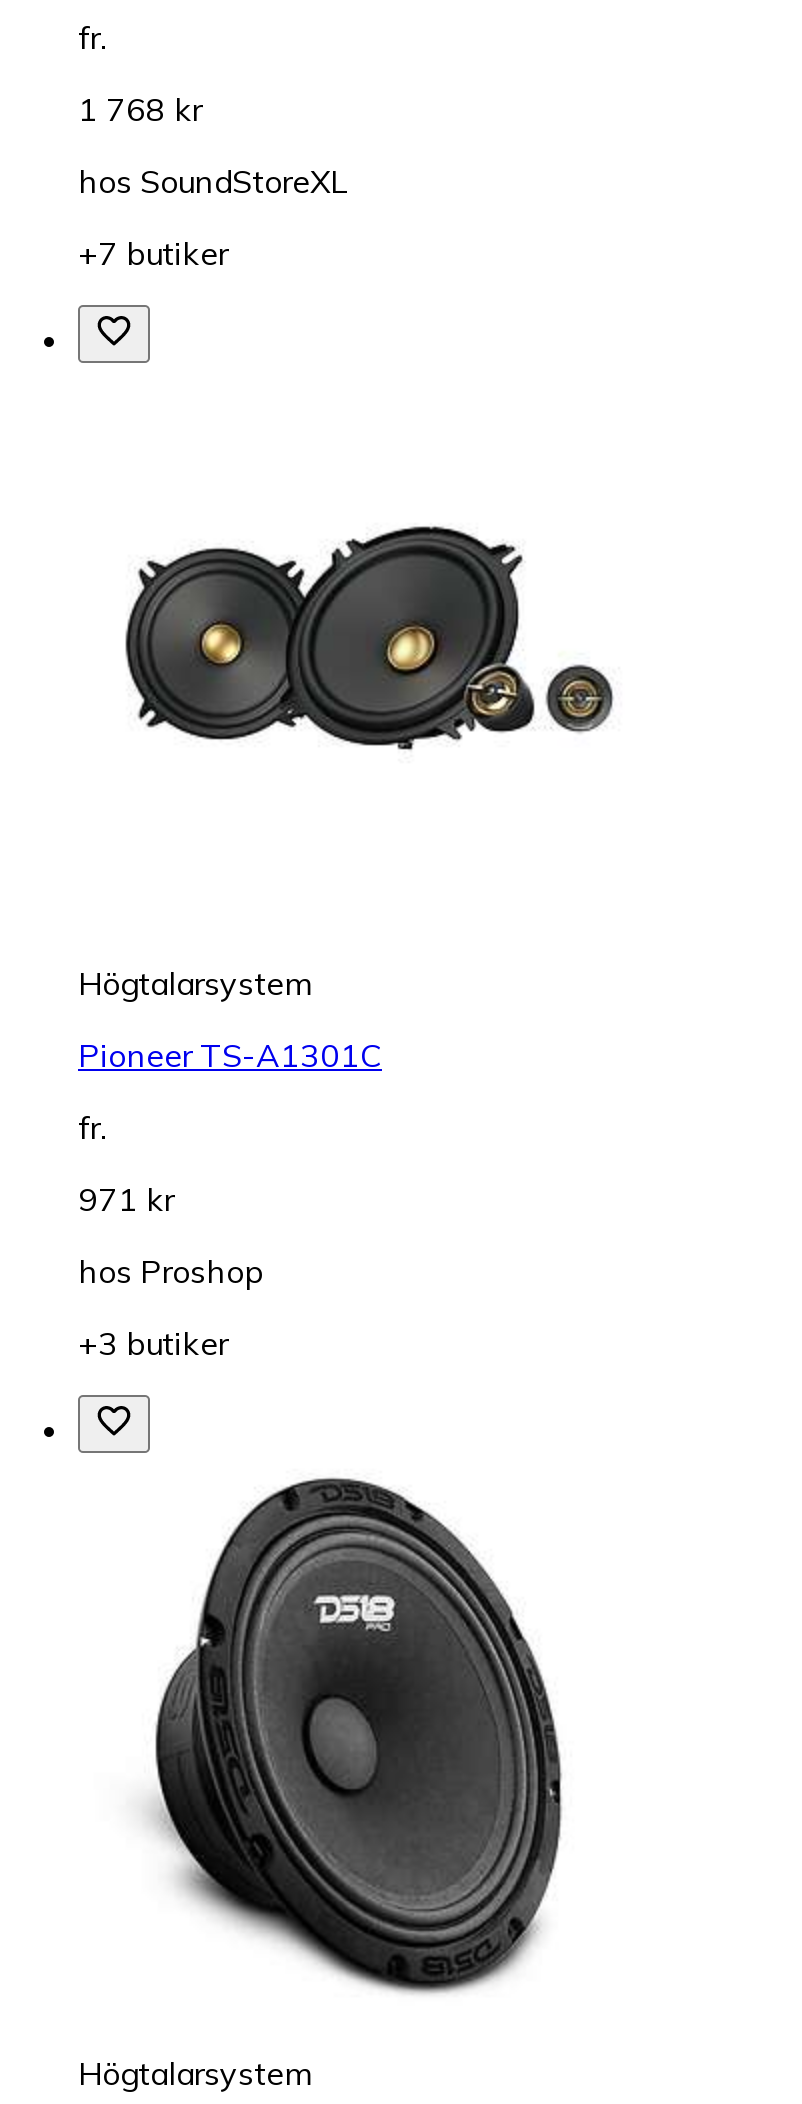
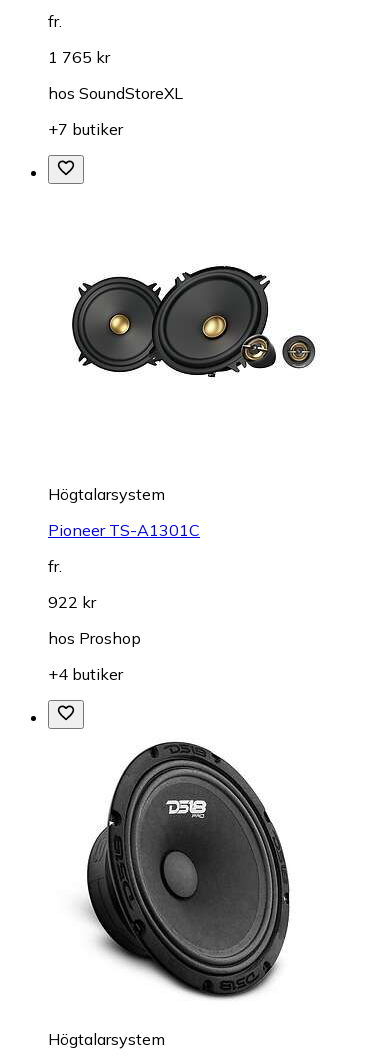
- 1 768 kr
+ 1 765 kr

- 971 kr
+ 922 kr

- +3 butiker
+ +4 butiker
